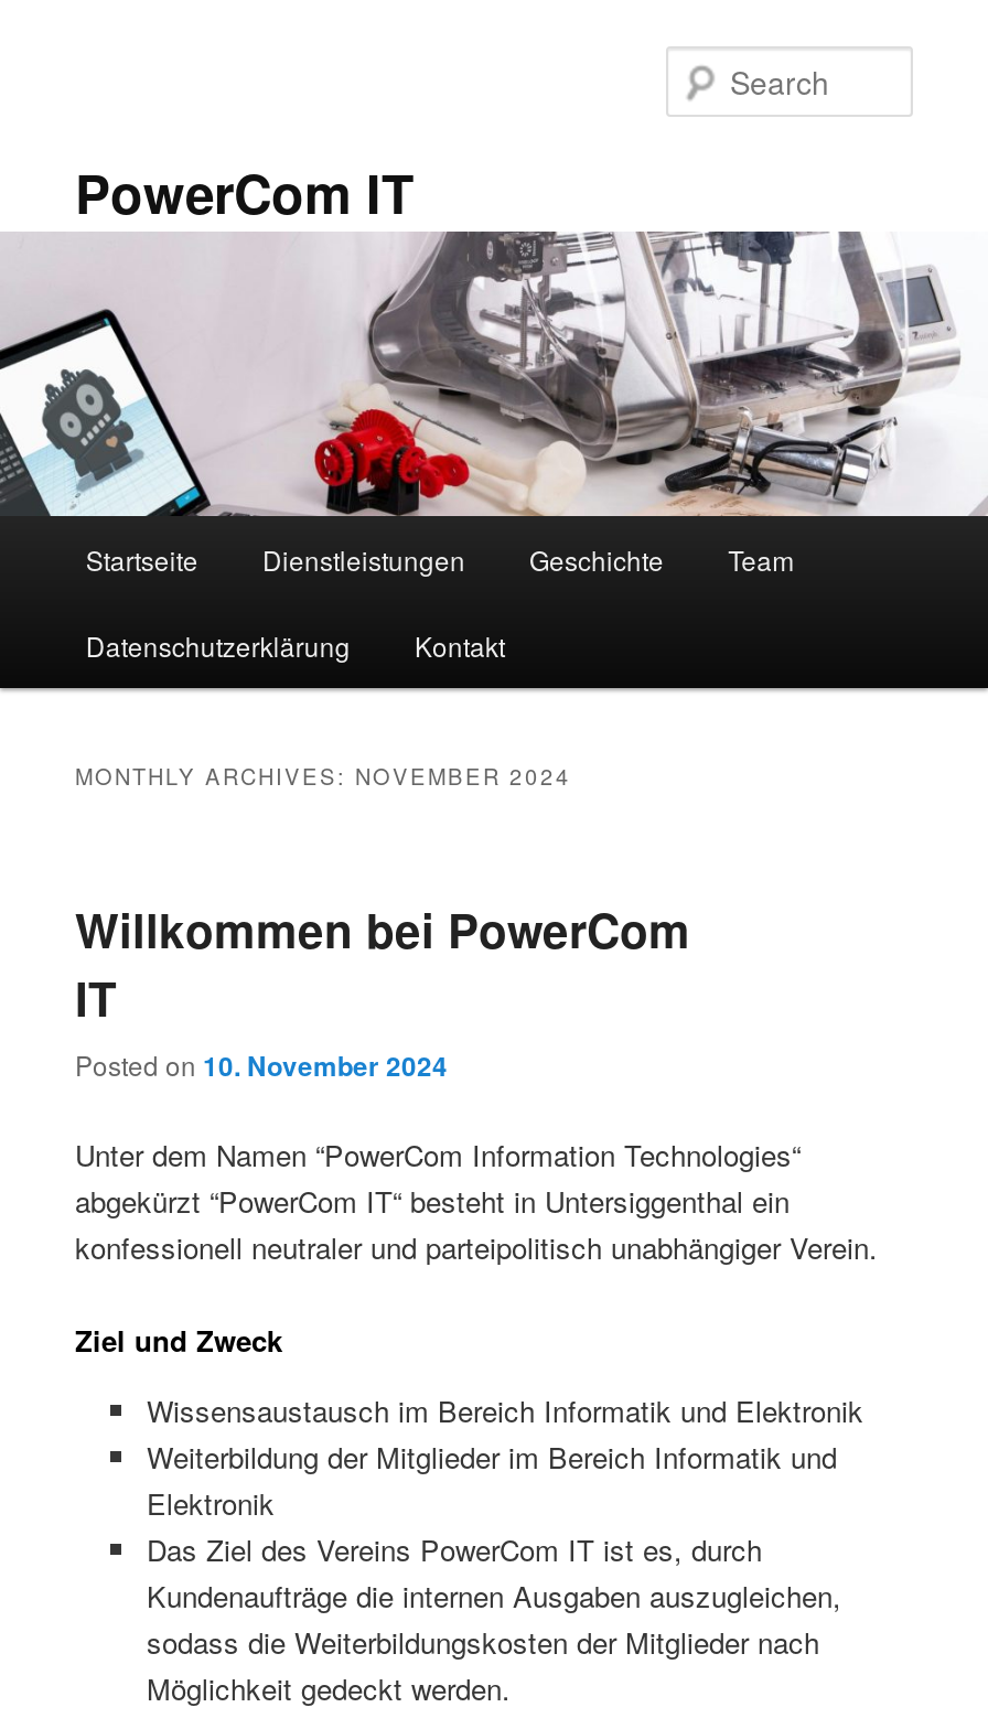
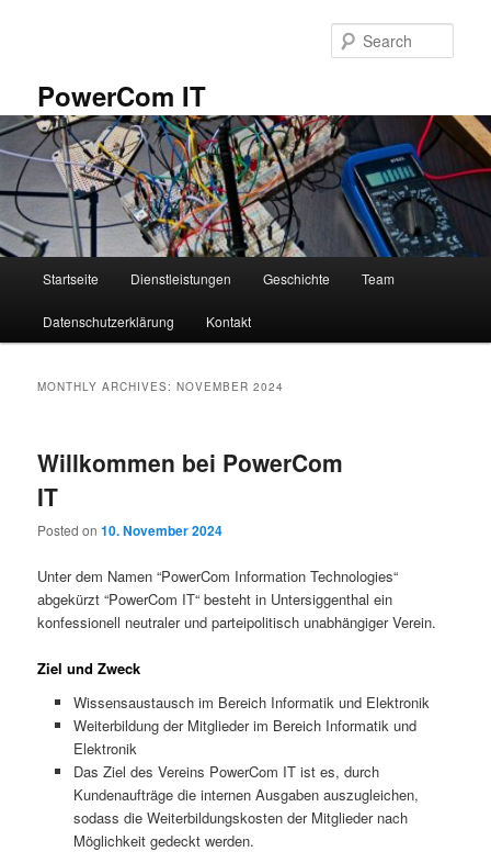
- [image]
+ [image]
